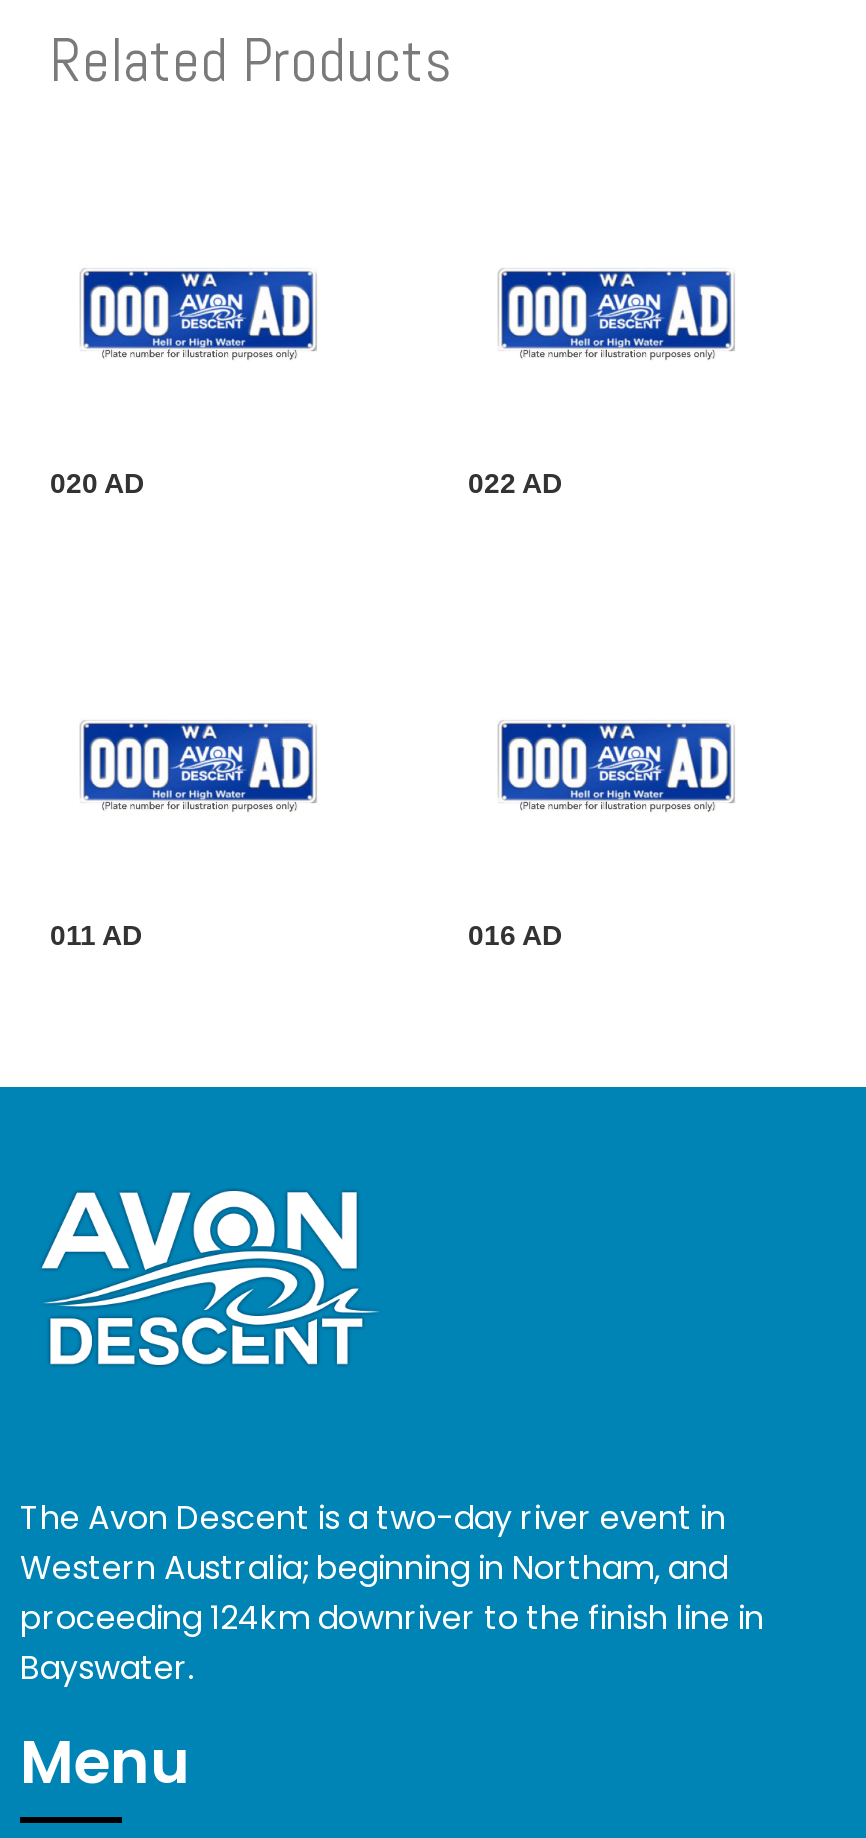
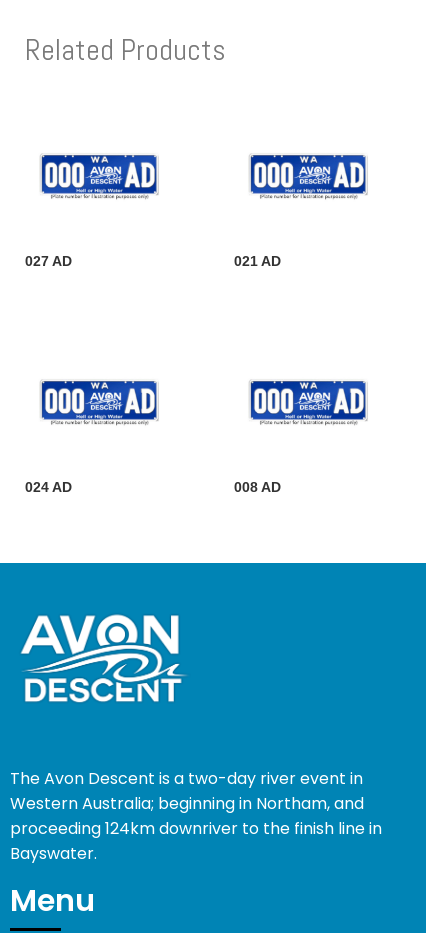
- 020 AD
+ 027 AD

- 022 AD
+ 021 AD

- 011 AD
+ 024 AD

- 016 AD
+ 008 AD
